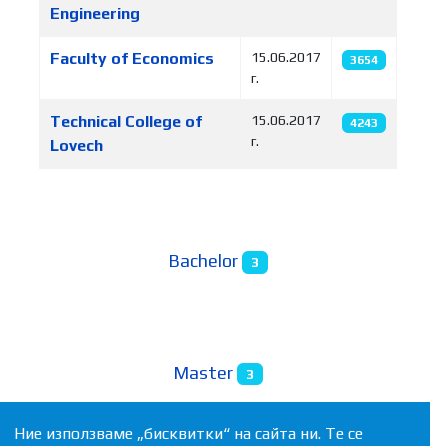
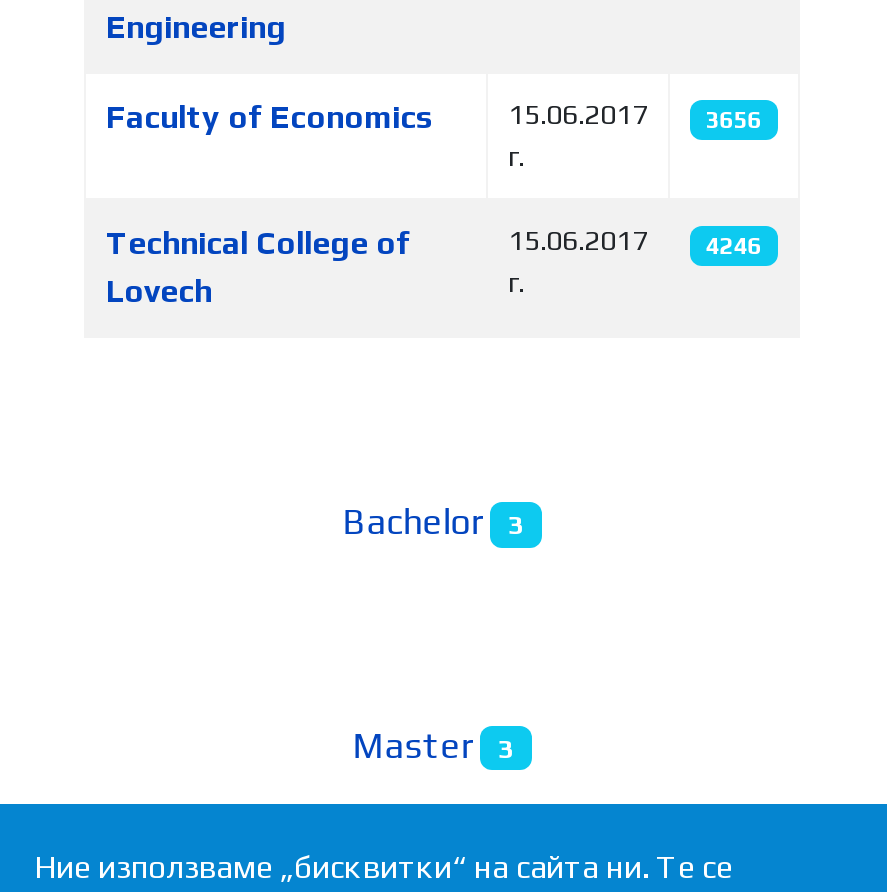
- 3654
+ 3656

- 4243
+ 4246
